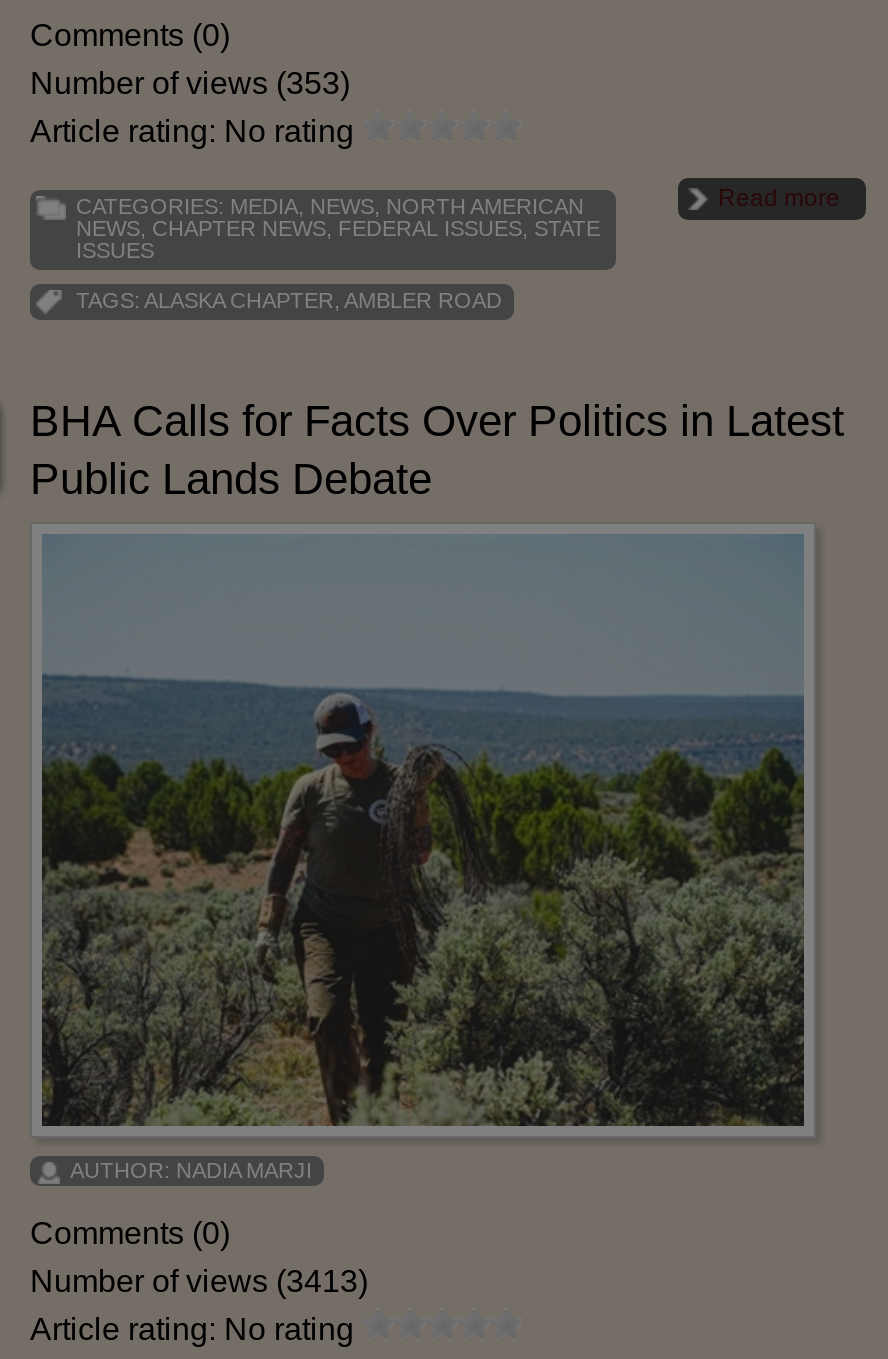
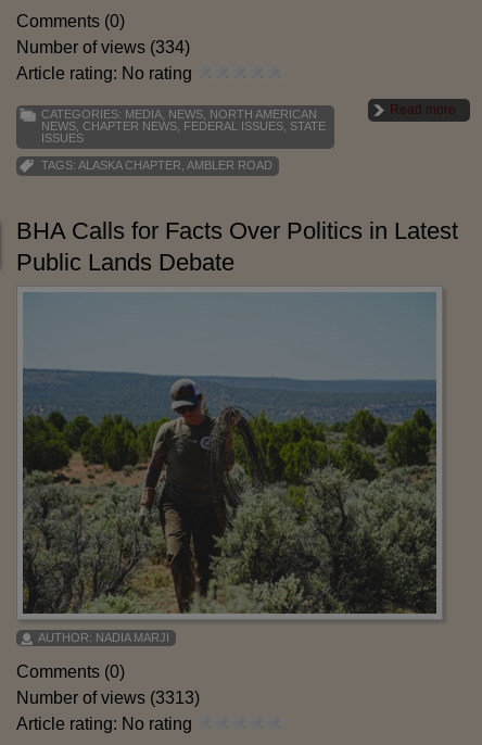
- Number of views (353)
+ Number of views (334)

- Number of views (3413)
+ Number of views (3313)
